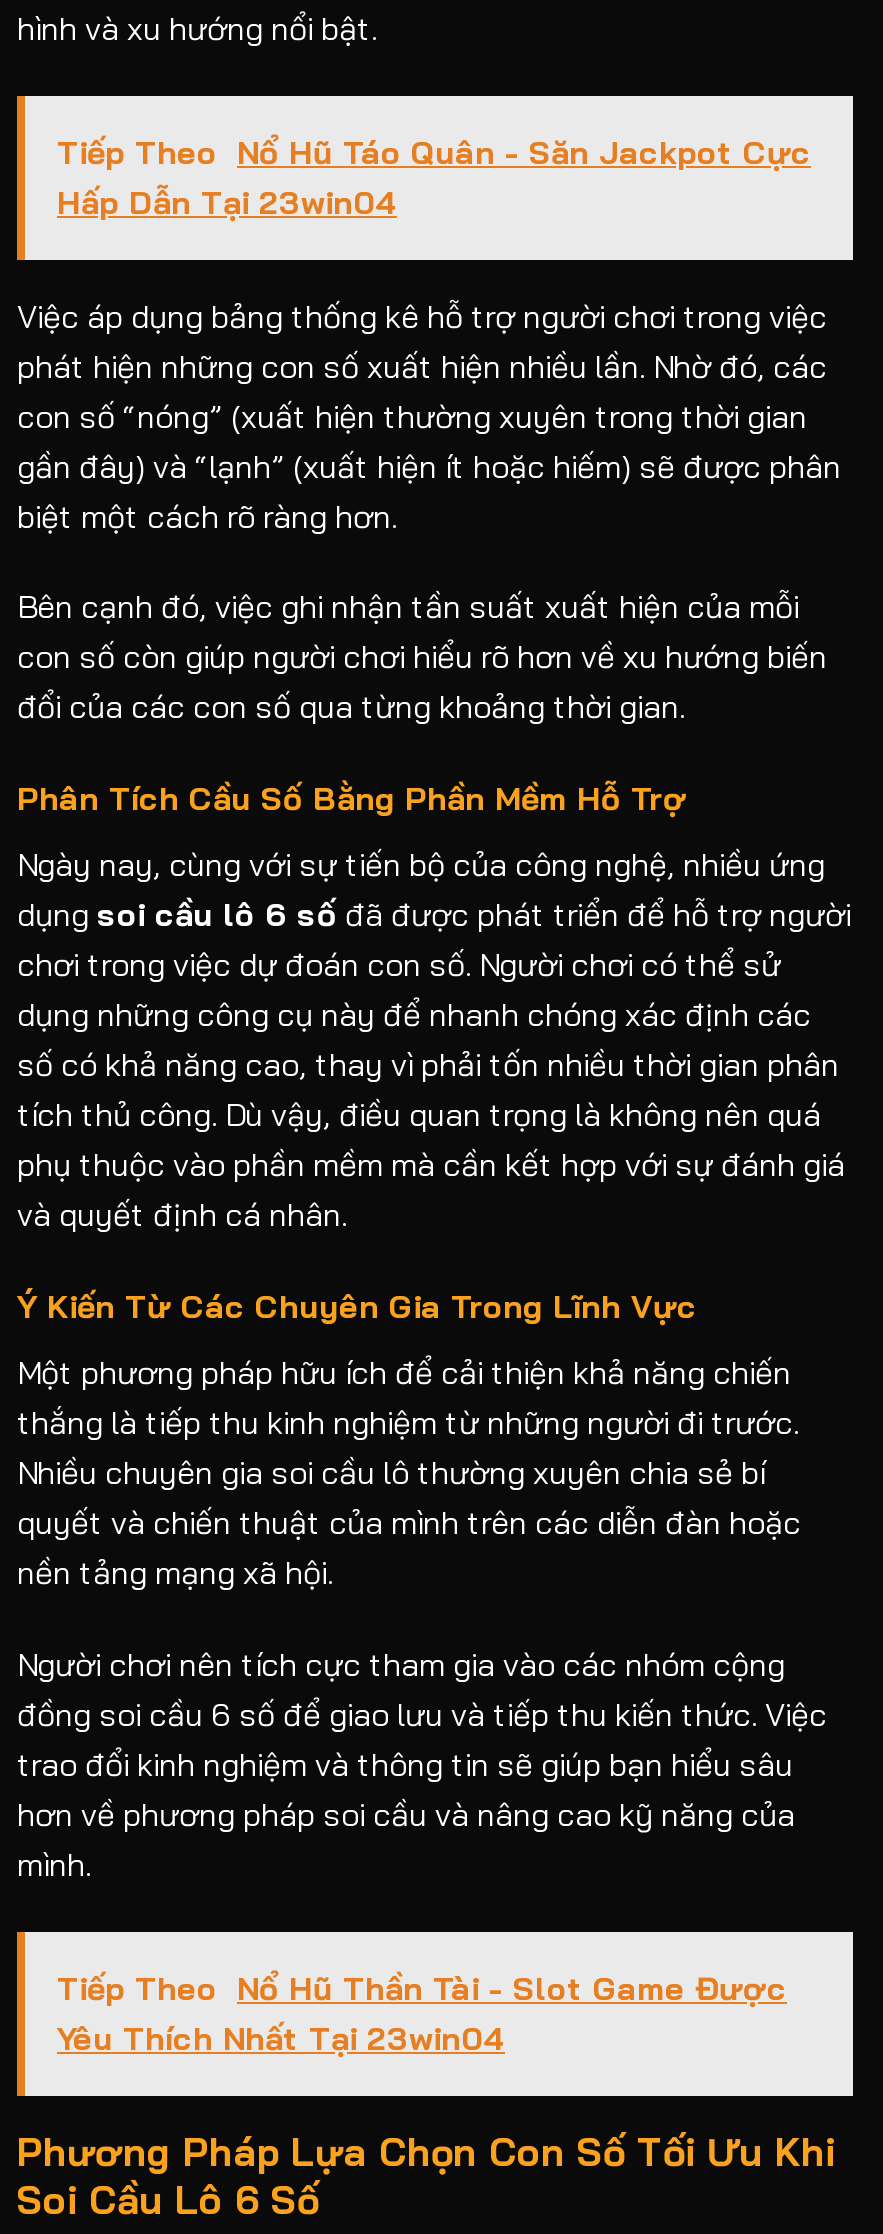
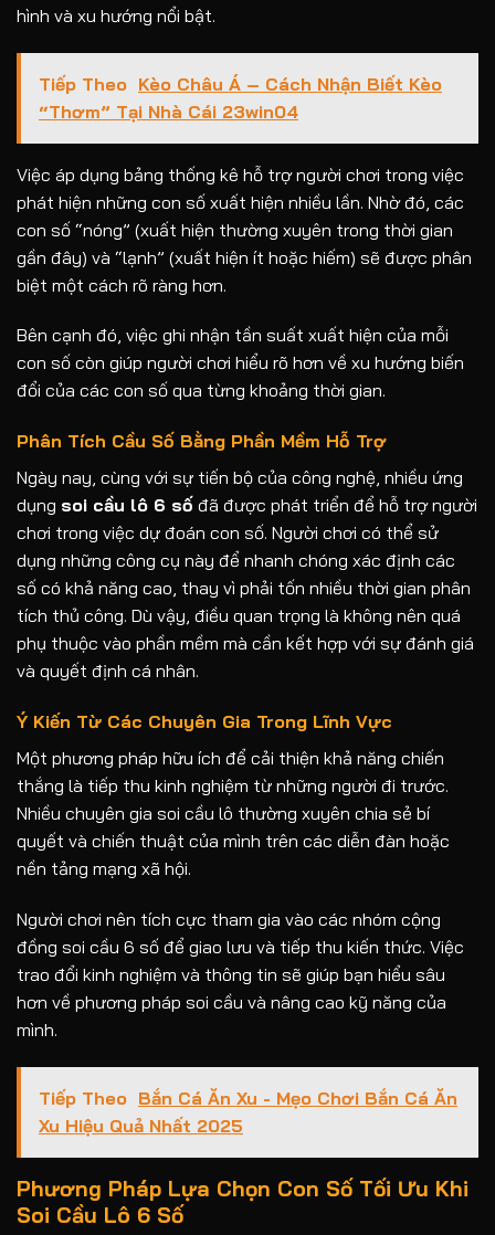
- Tiếp Theo Nổ Hũ Táo Quân - Săn Jackpot Cực
- Hấp Dẫn Tại 23win04
+ Tiếp Theo Kèo Châu Á – Cách Nhận Biết Kèo
+ “Thơm” Tại Nhà Cái 23win04

- Tiếp Theo Nổ Hũ Thần Tài - Slot Game Được
- Yêu Thích Nhất Tại 23win04
+ Tiếp Theo Bắn Cá Ăn Xu - Mẹo Chơi Bắn Cá Ăn
+ Xu Hiệu Quả Nhất 2025
